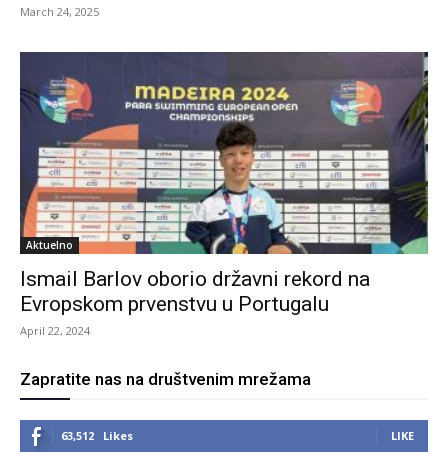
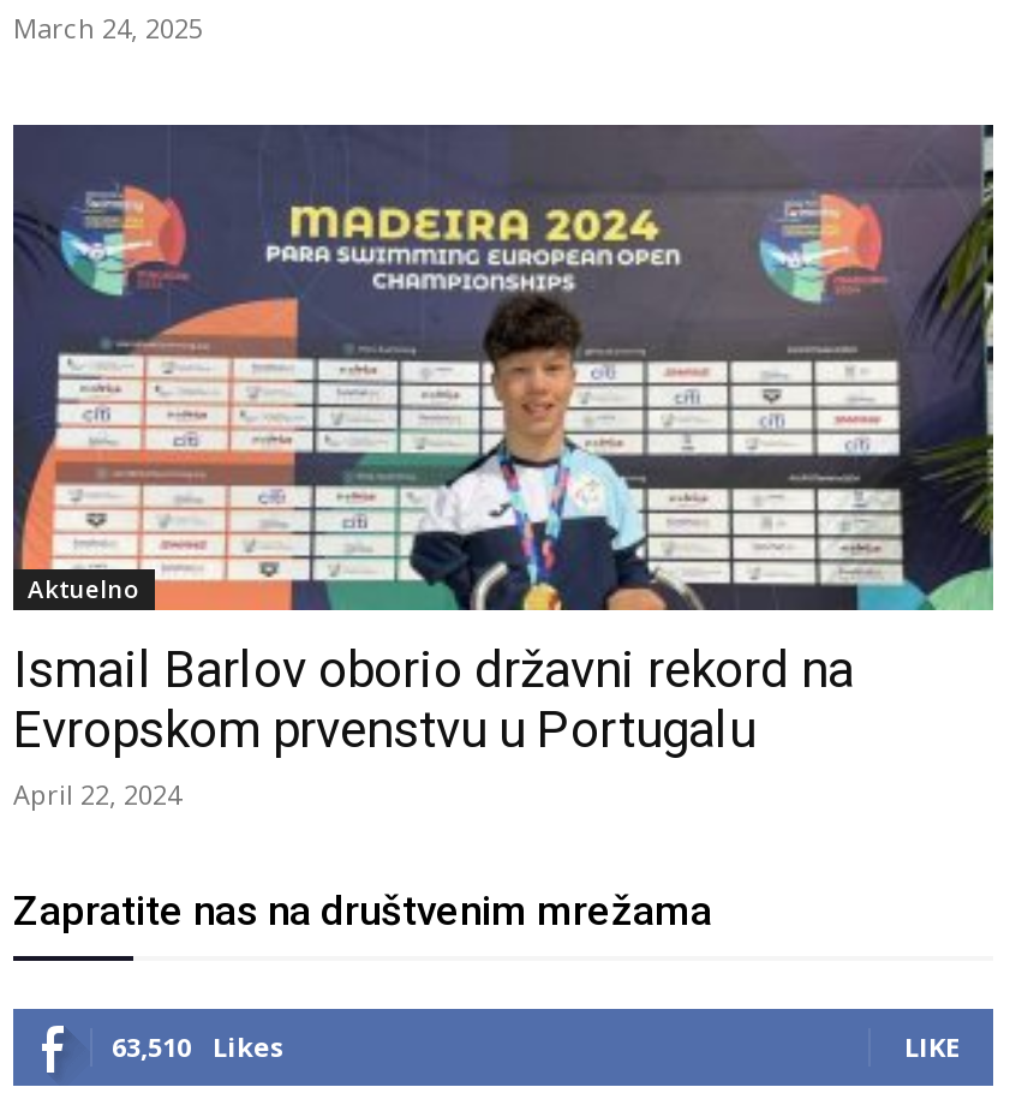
- 63,512 Likes
+ 63,510 Likes
